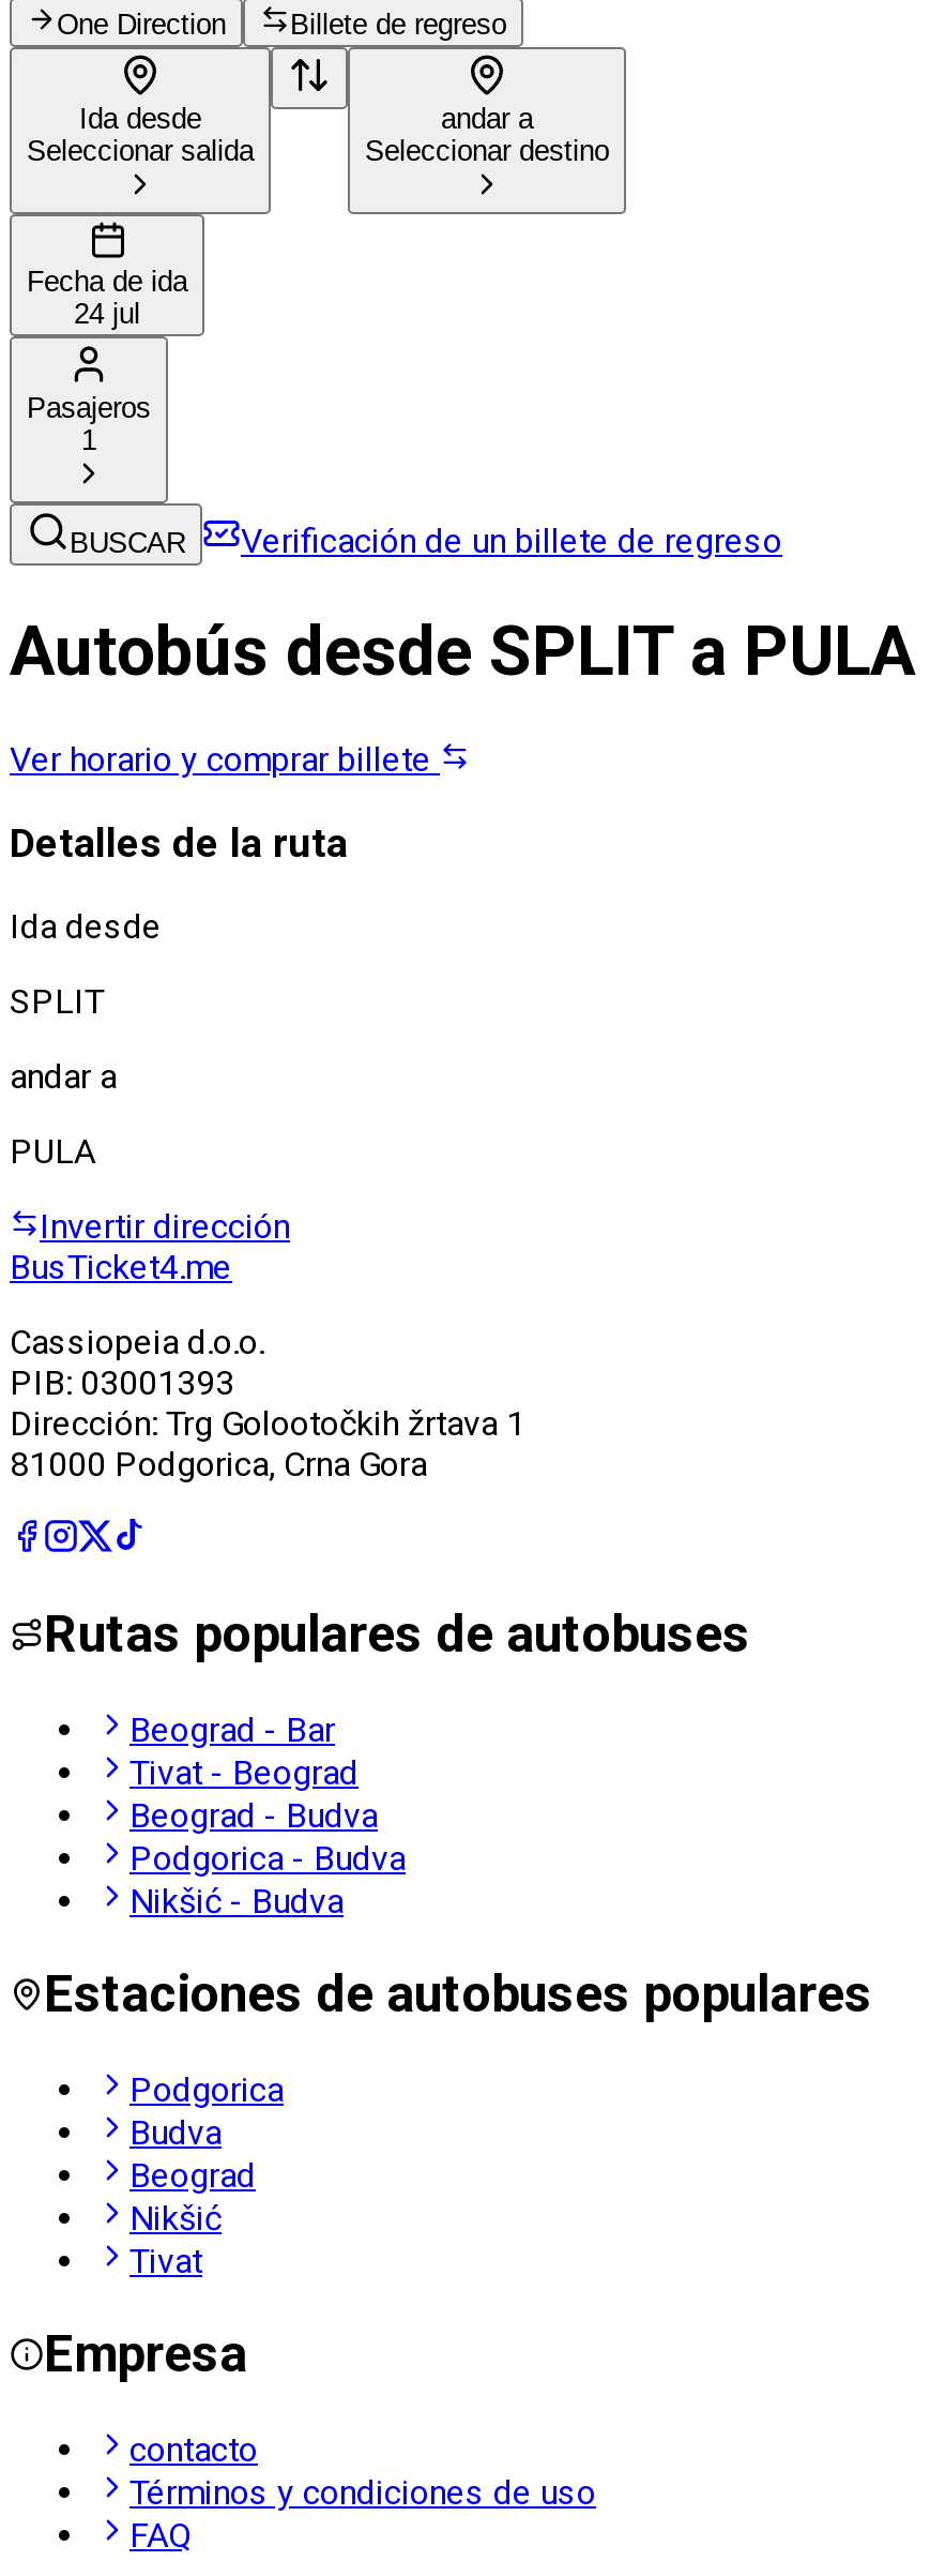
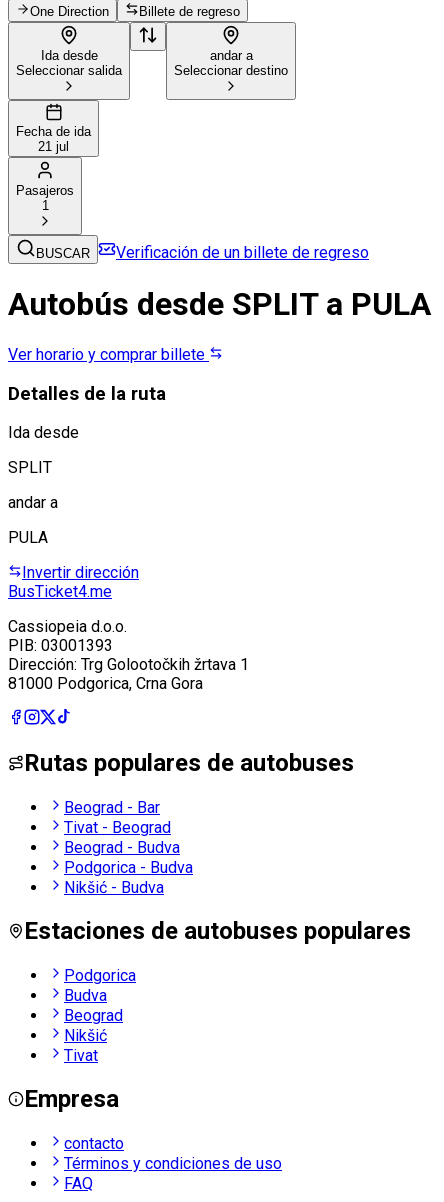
- 24 jul
+ 21 jul
